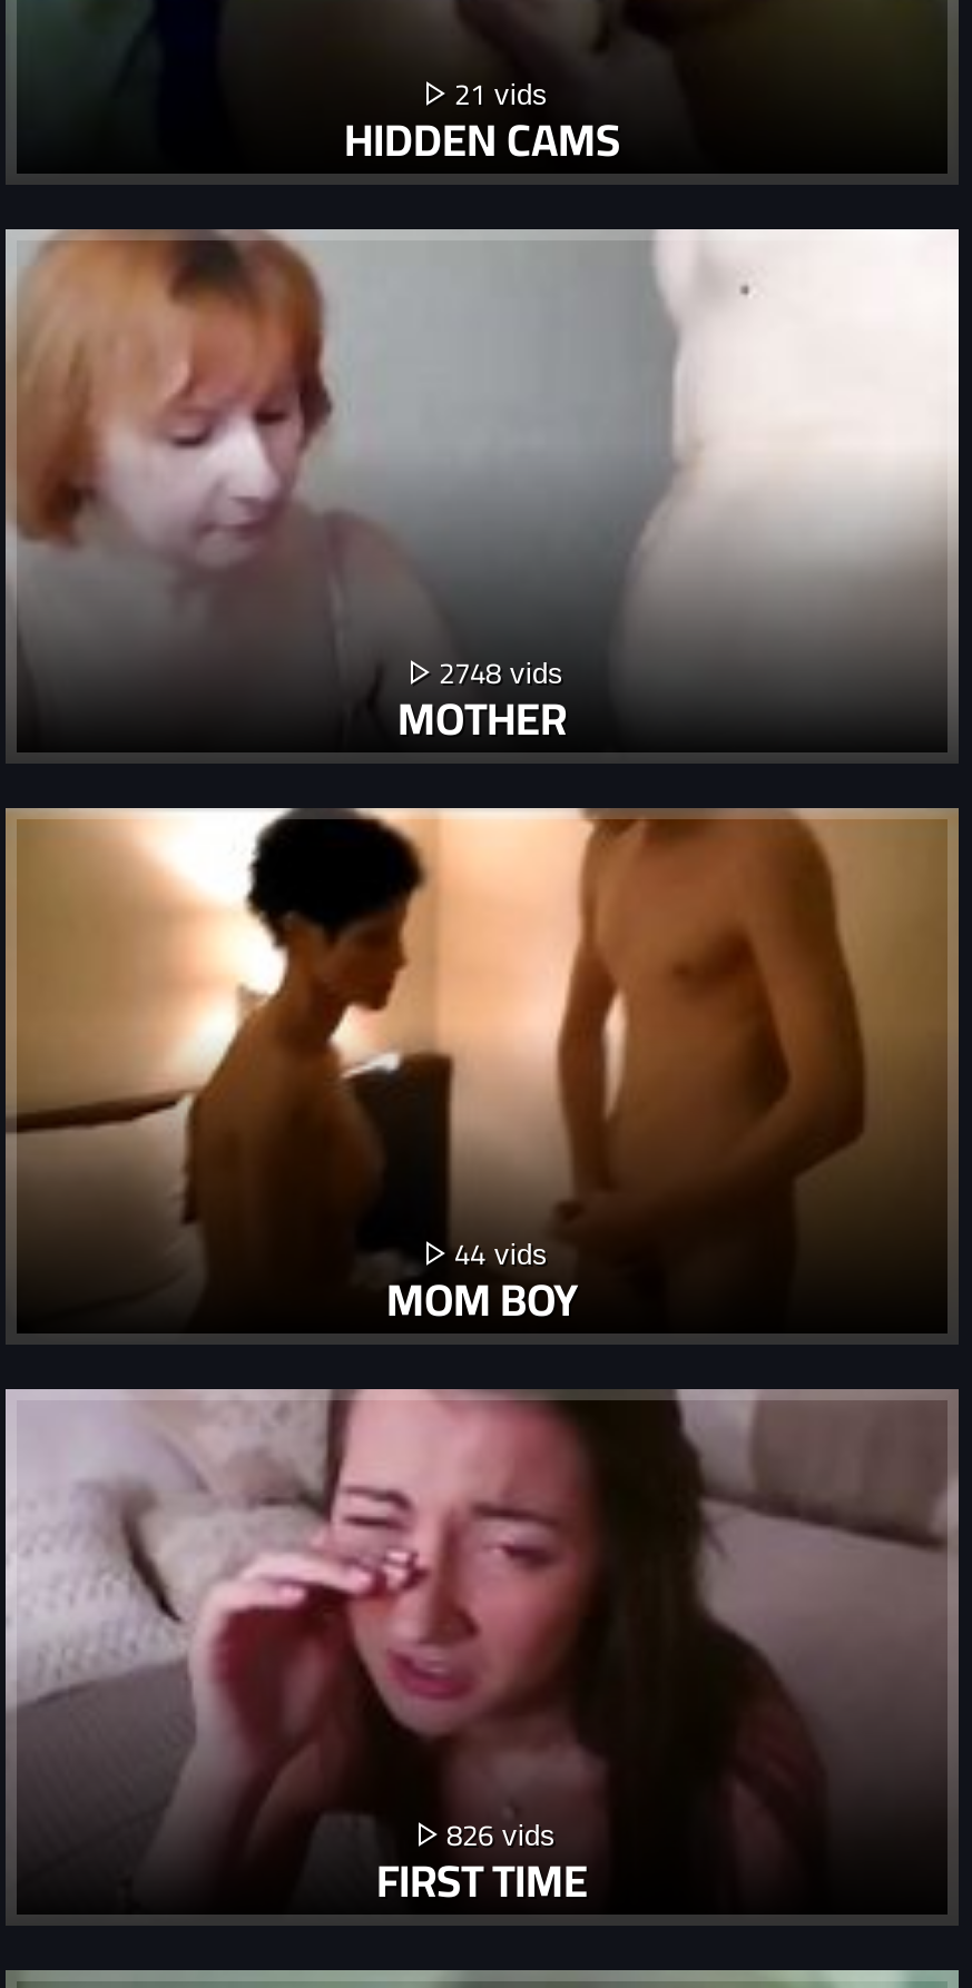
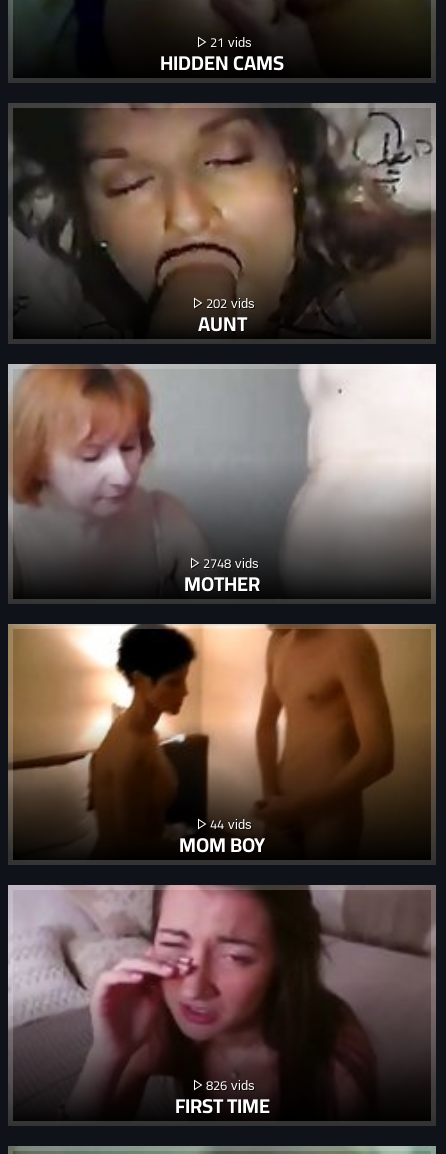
+ [image]
+ 202

+ AUNT
